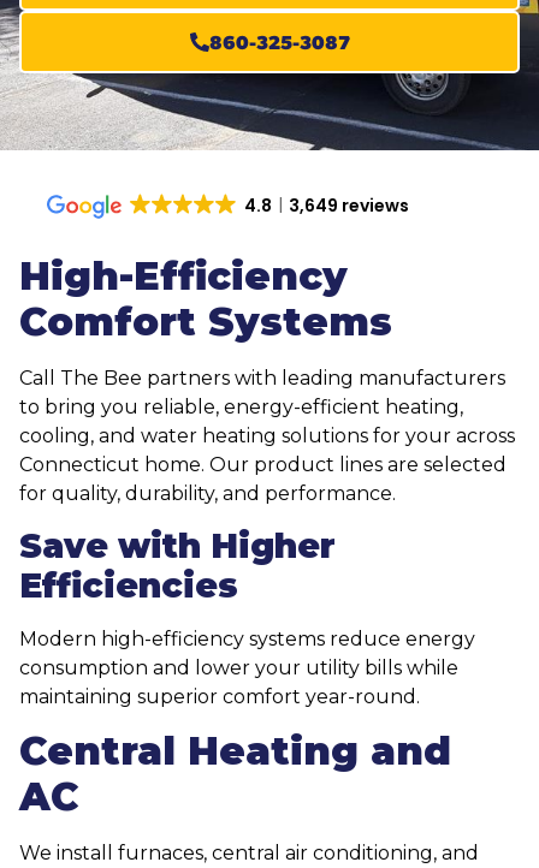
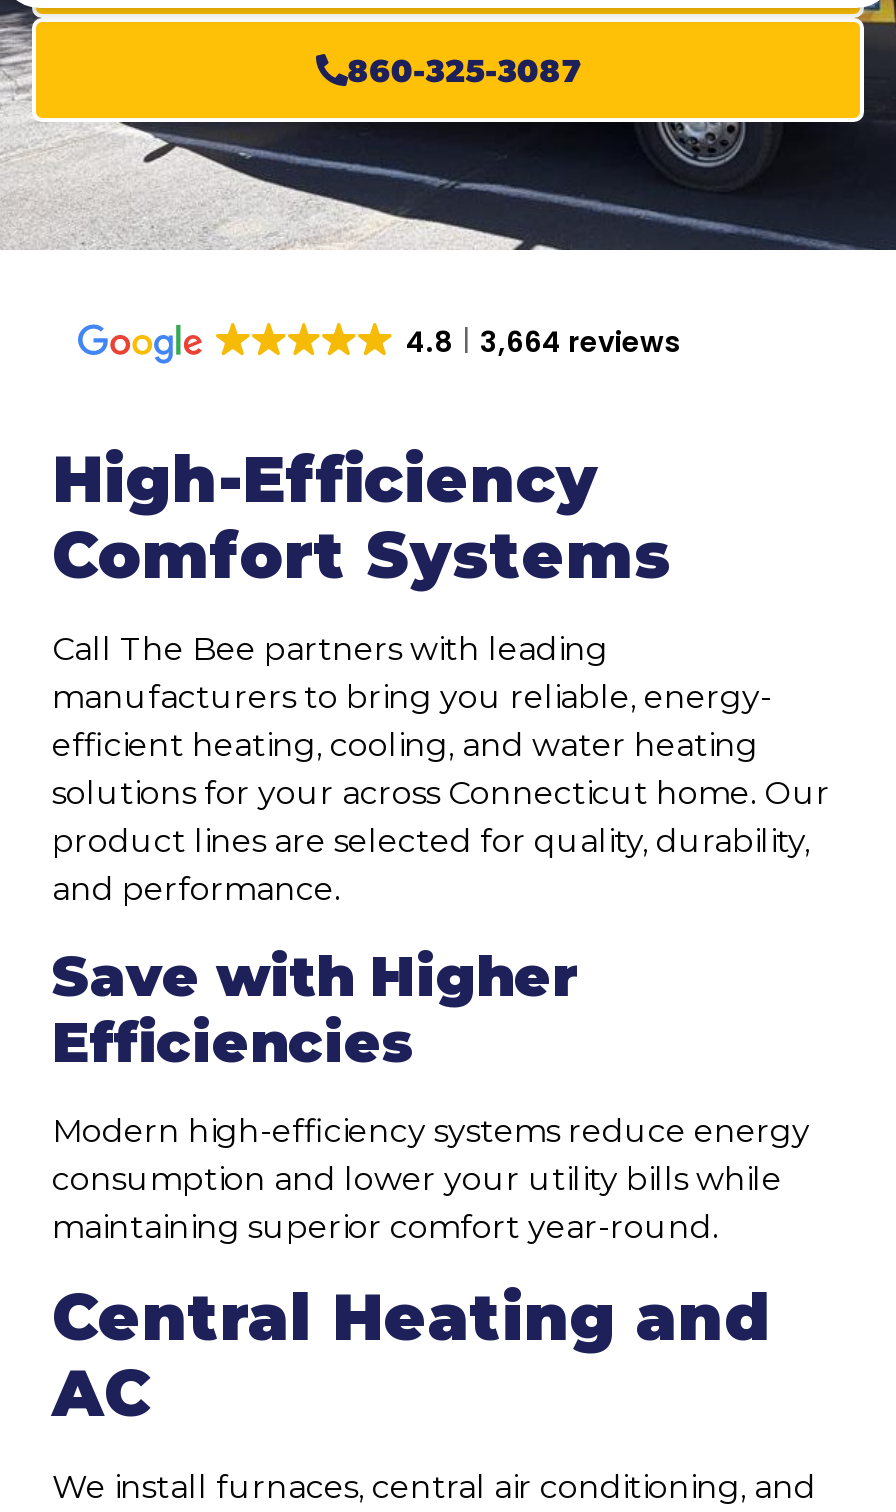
- 4.8 3,649 reviews
+ 4.8 3,664 reviews
